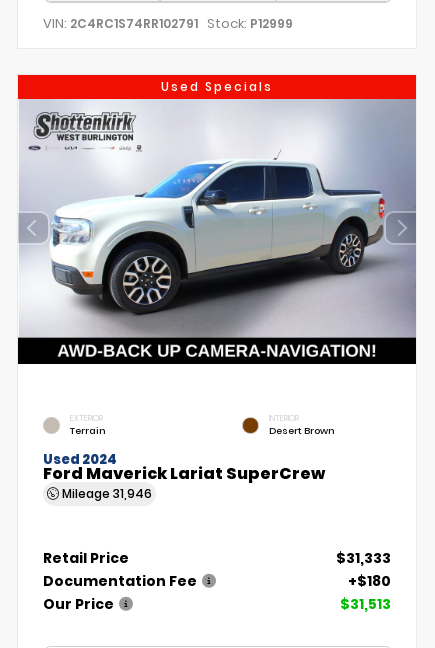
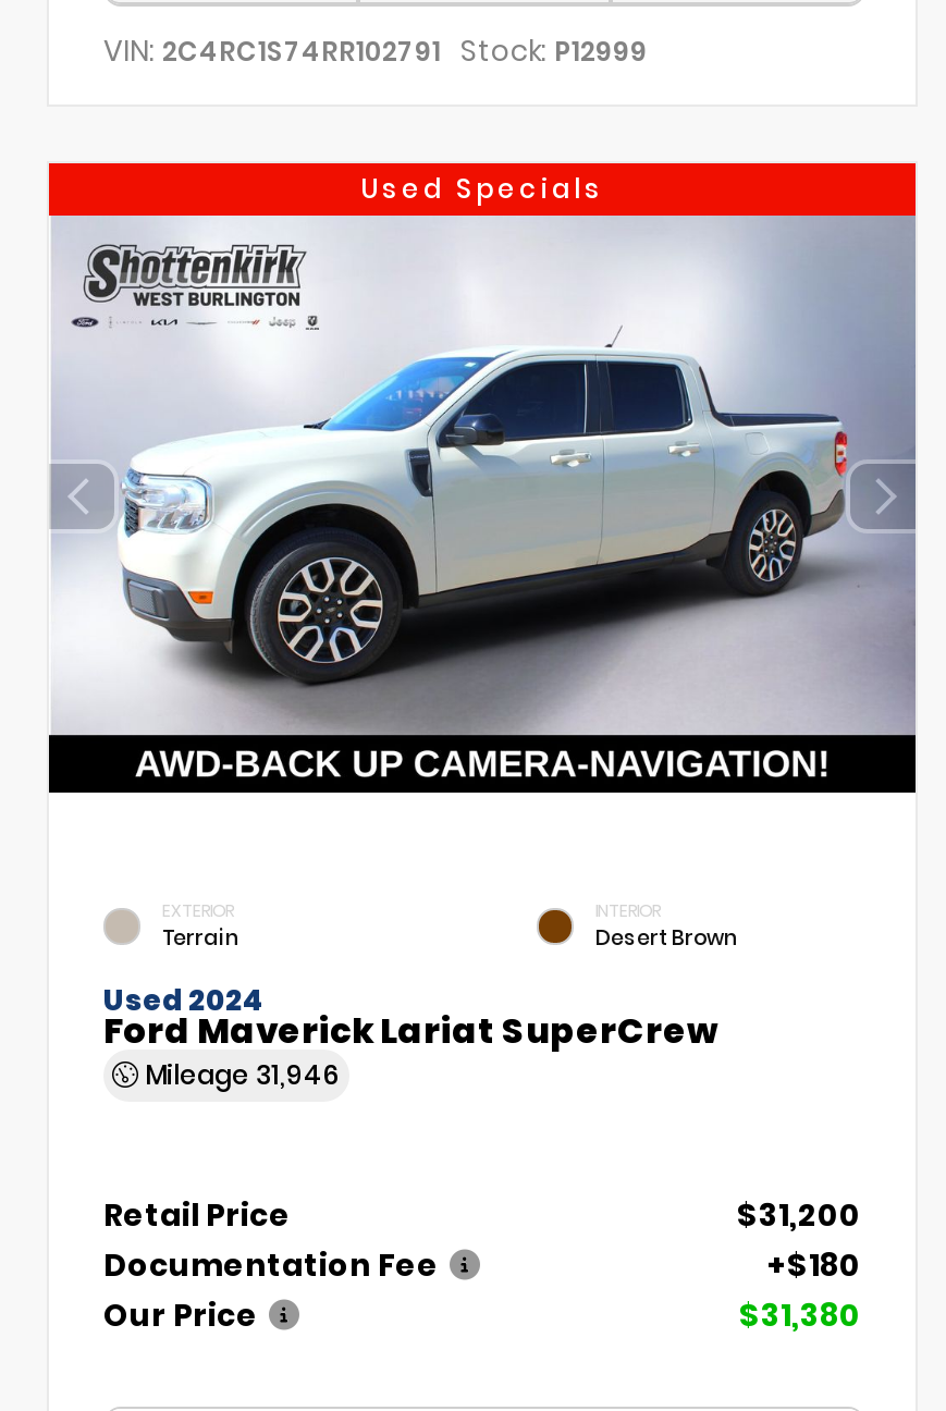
- $31,333
+ $31,200

- $31,513
+ $31,380
